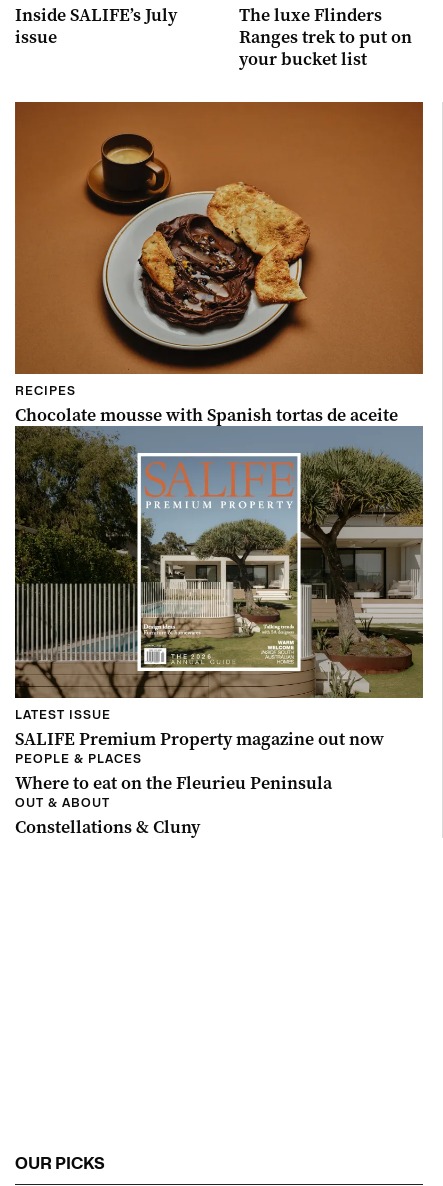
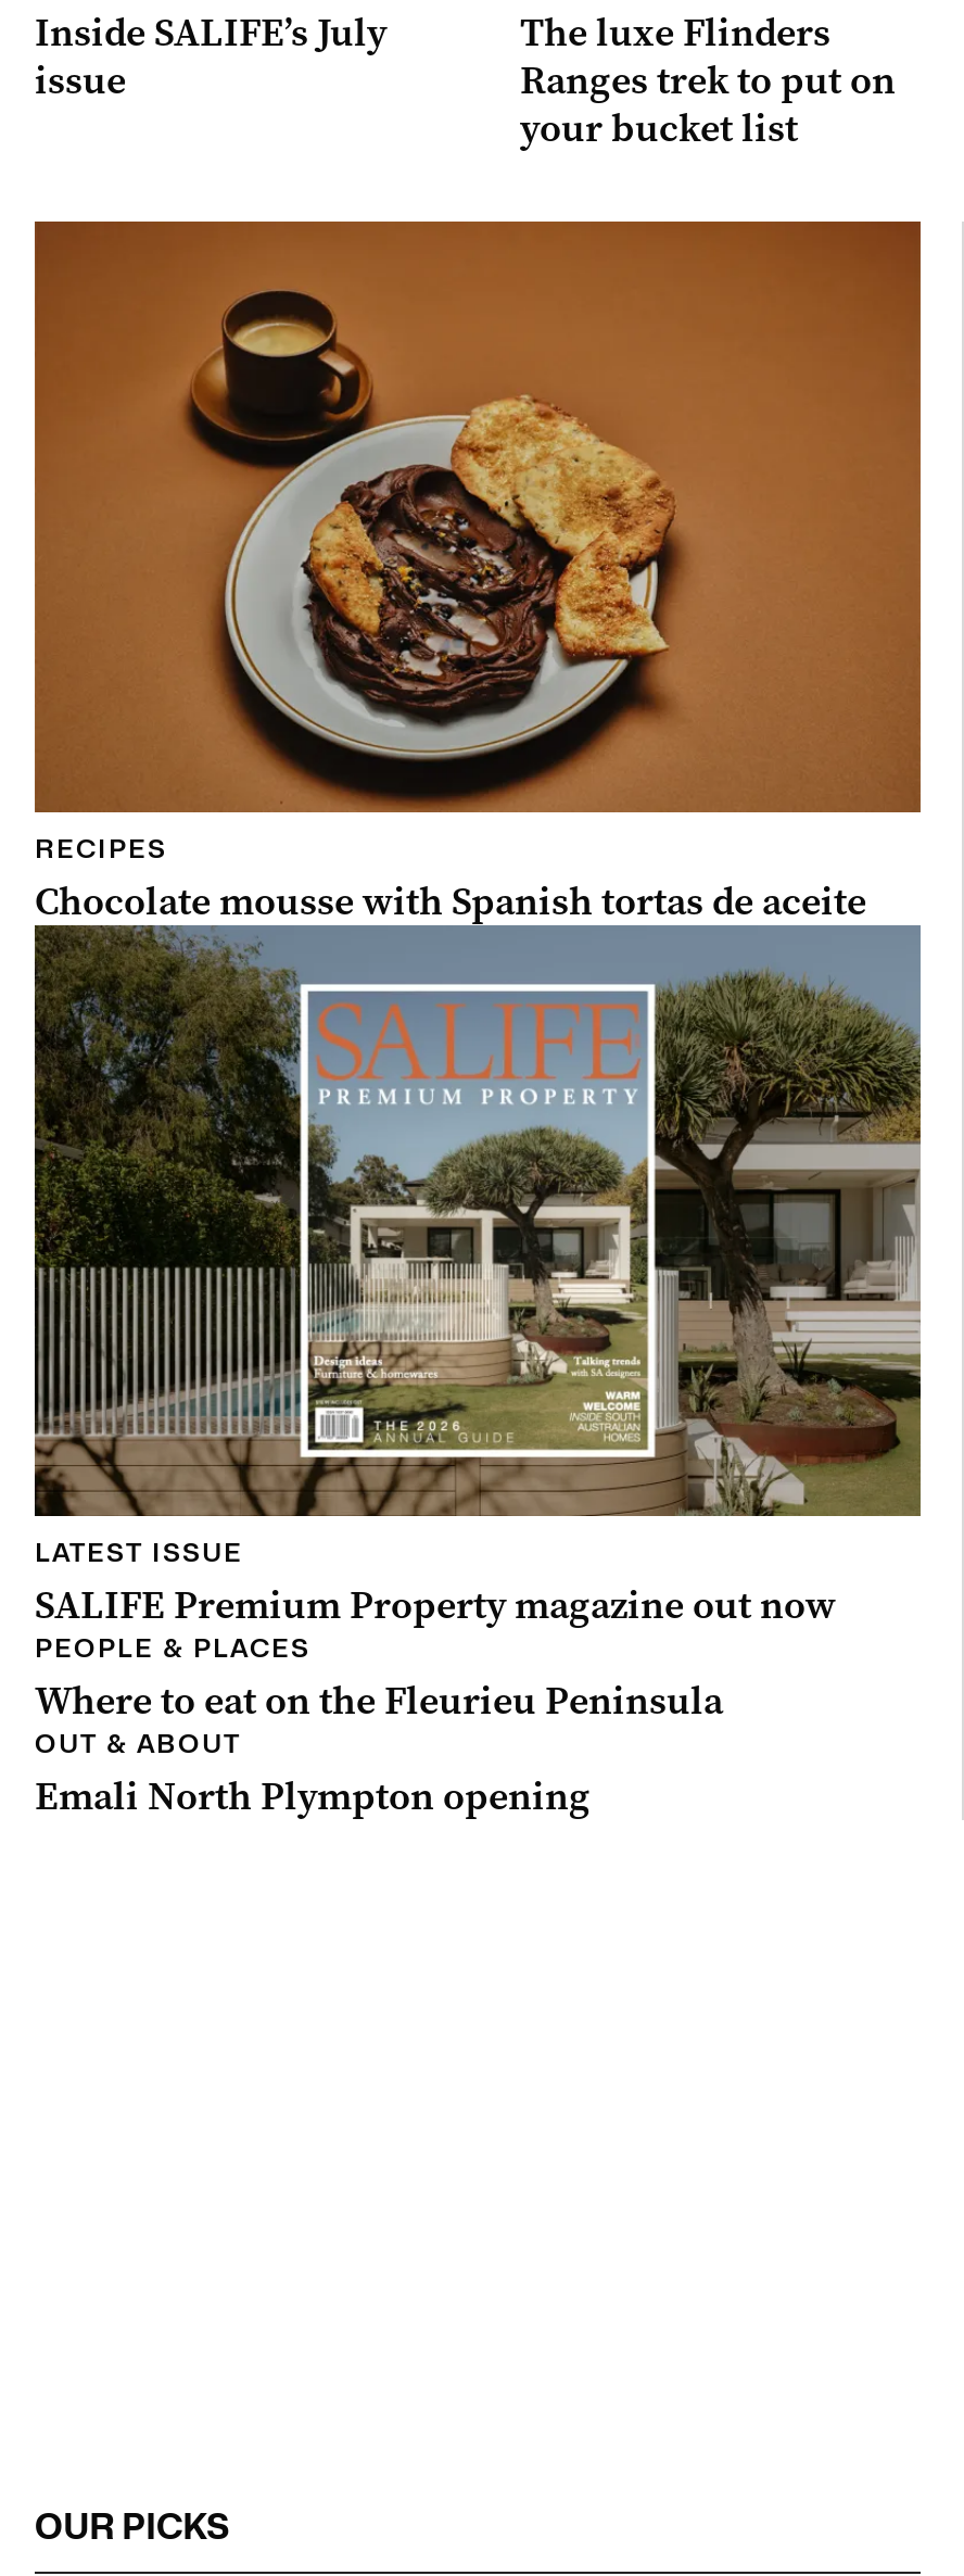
- Constellations & Cluny
+ Emali North Plympton opening
